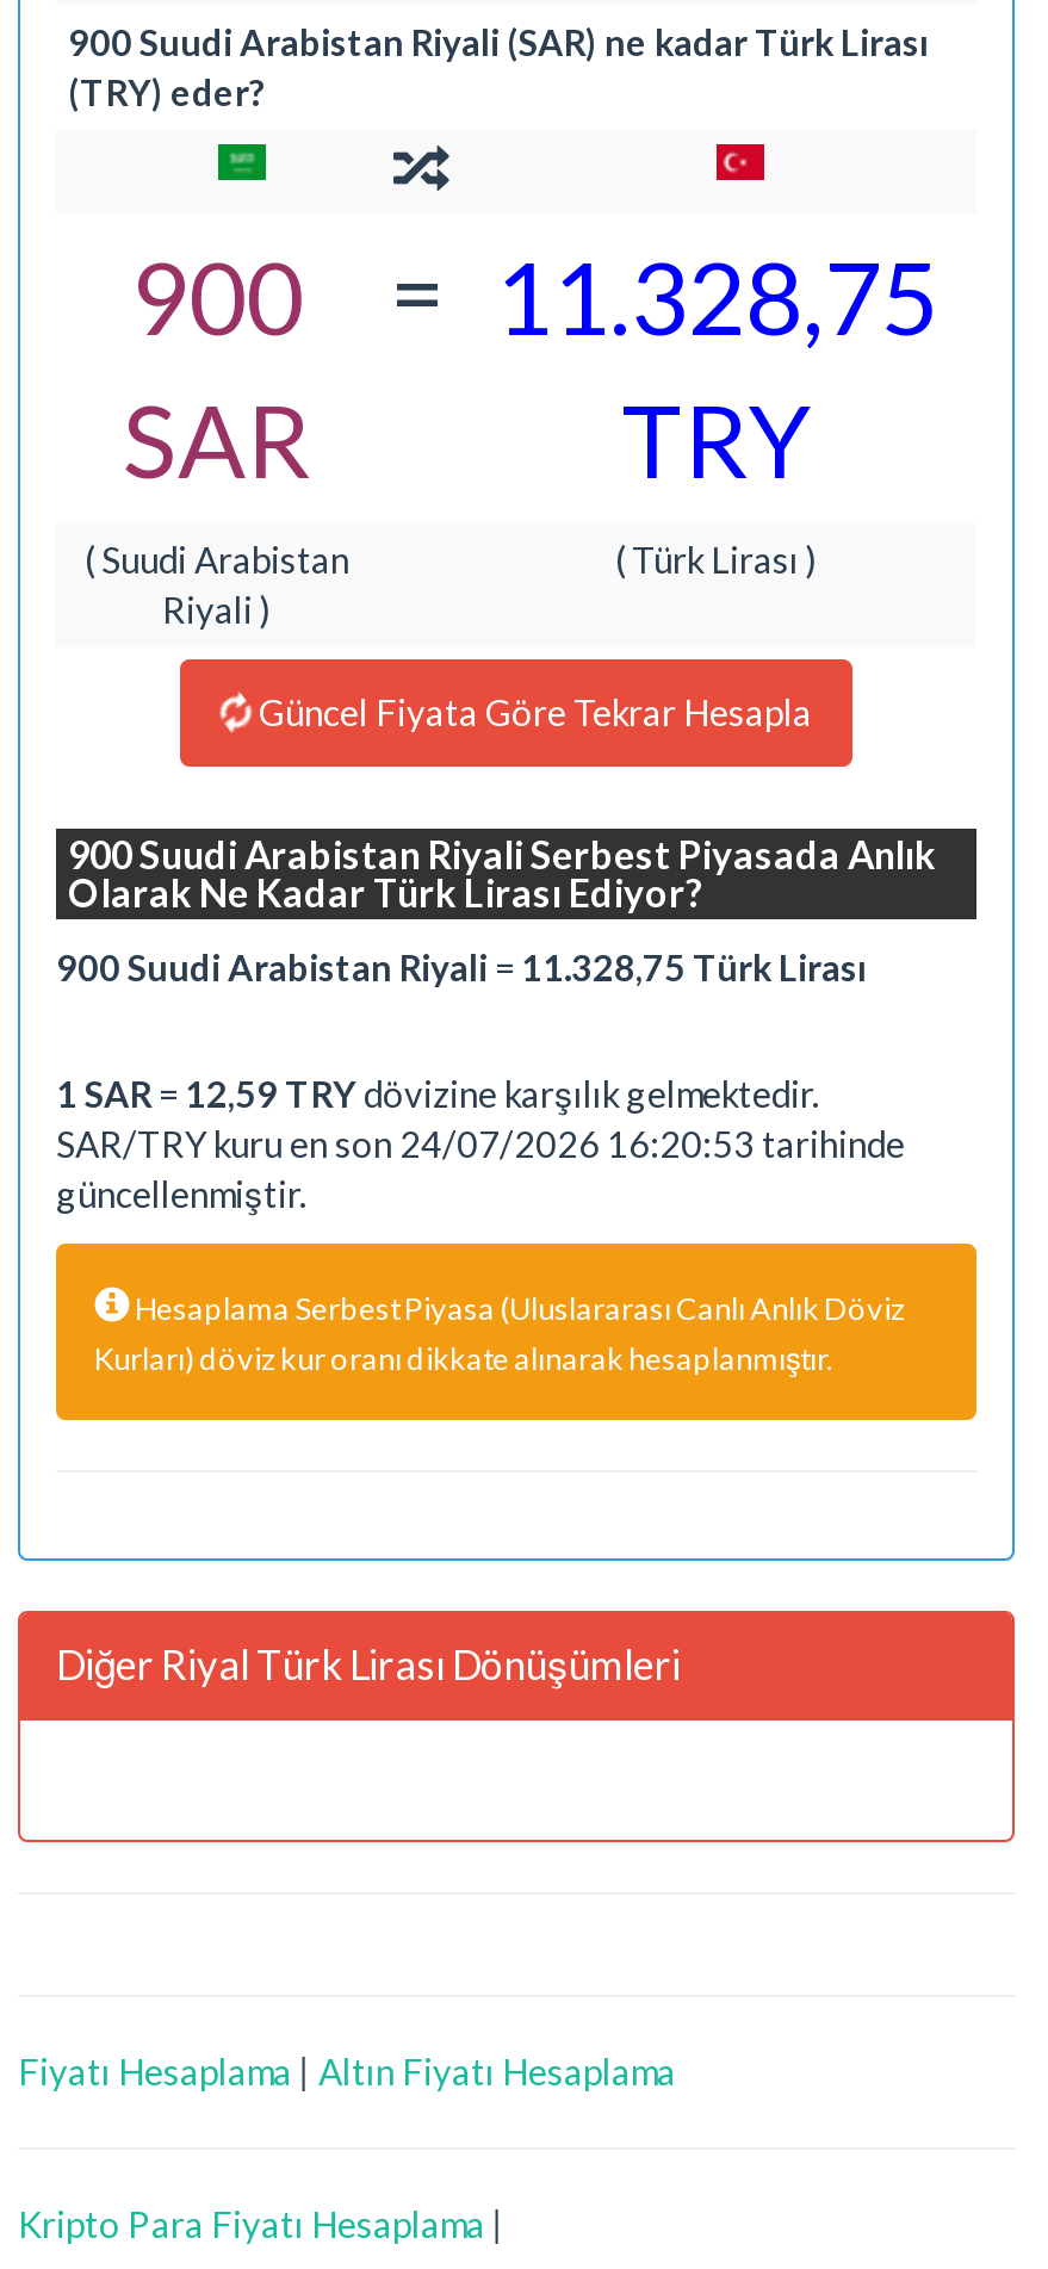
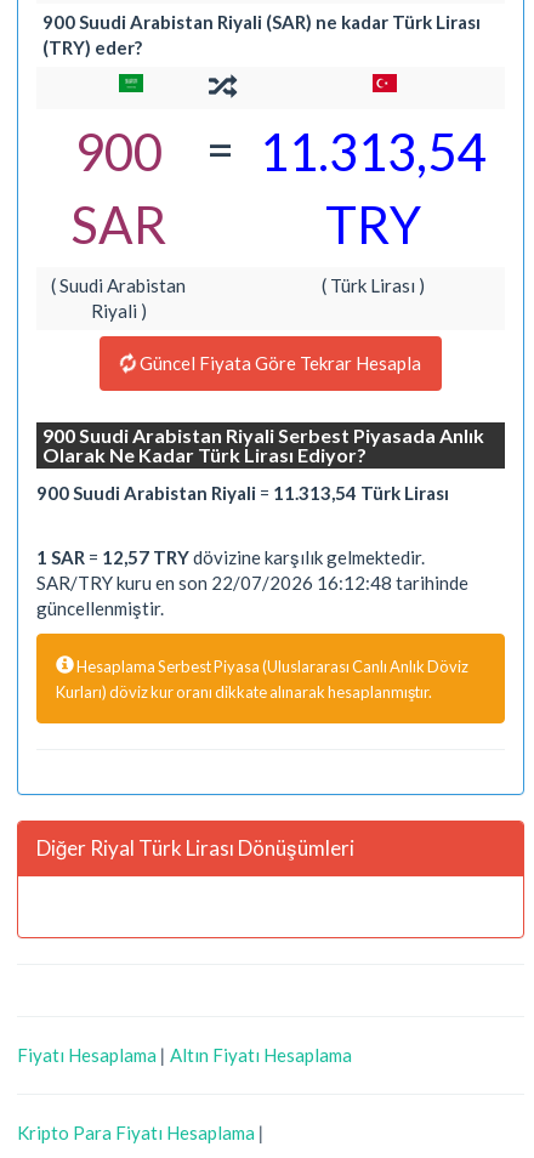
- 900 = 11.328,75
+ 900 = 11.313,54

- 900 Suudi Arabistan Riyali = 11.328,75 Türk Lirası
+ 900 Suudi Arabistan Riyali = 11.313,54 Türk Lirası

- 1 SAR = 12,59 TRY dövizine karşılık gelmektedir.
+ 1 SAR = 12,57 TRY dövizine karşılık gelmektedir.

- SAR/TRY kuru en son 24/07/2026 16:20:53 tarihinde
+ SAR/TRY kuru en son 22/07/2026 16:12:48 tarihinde
